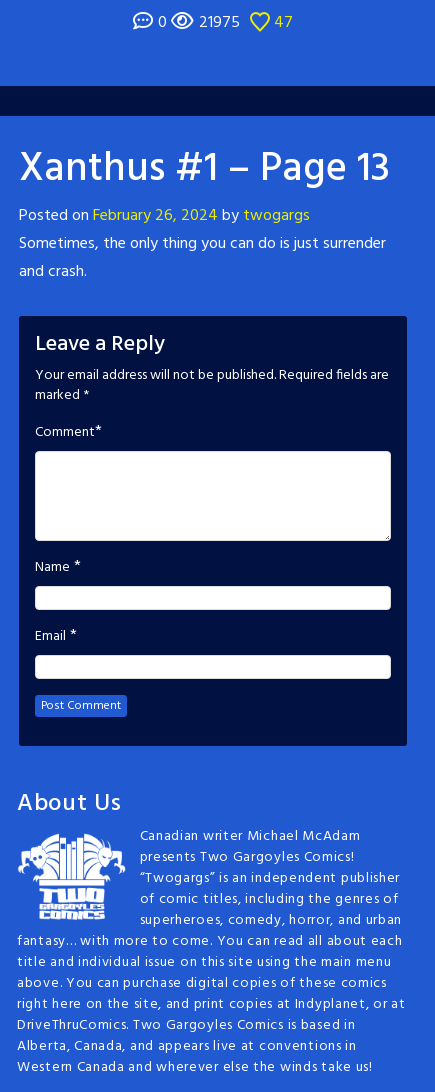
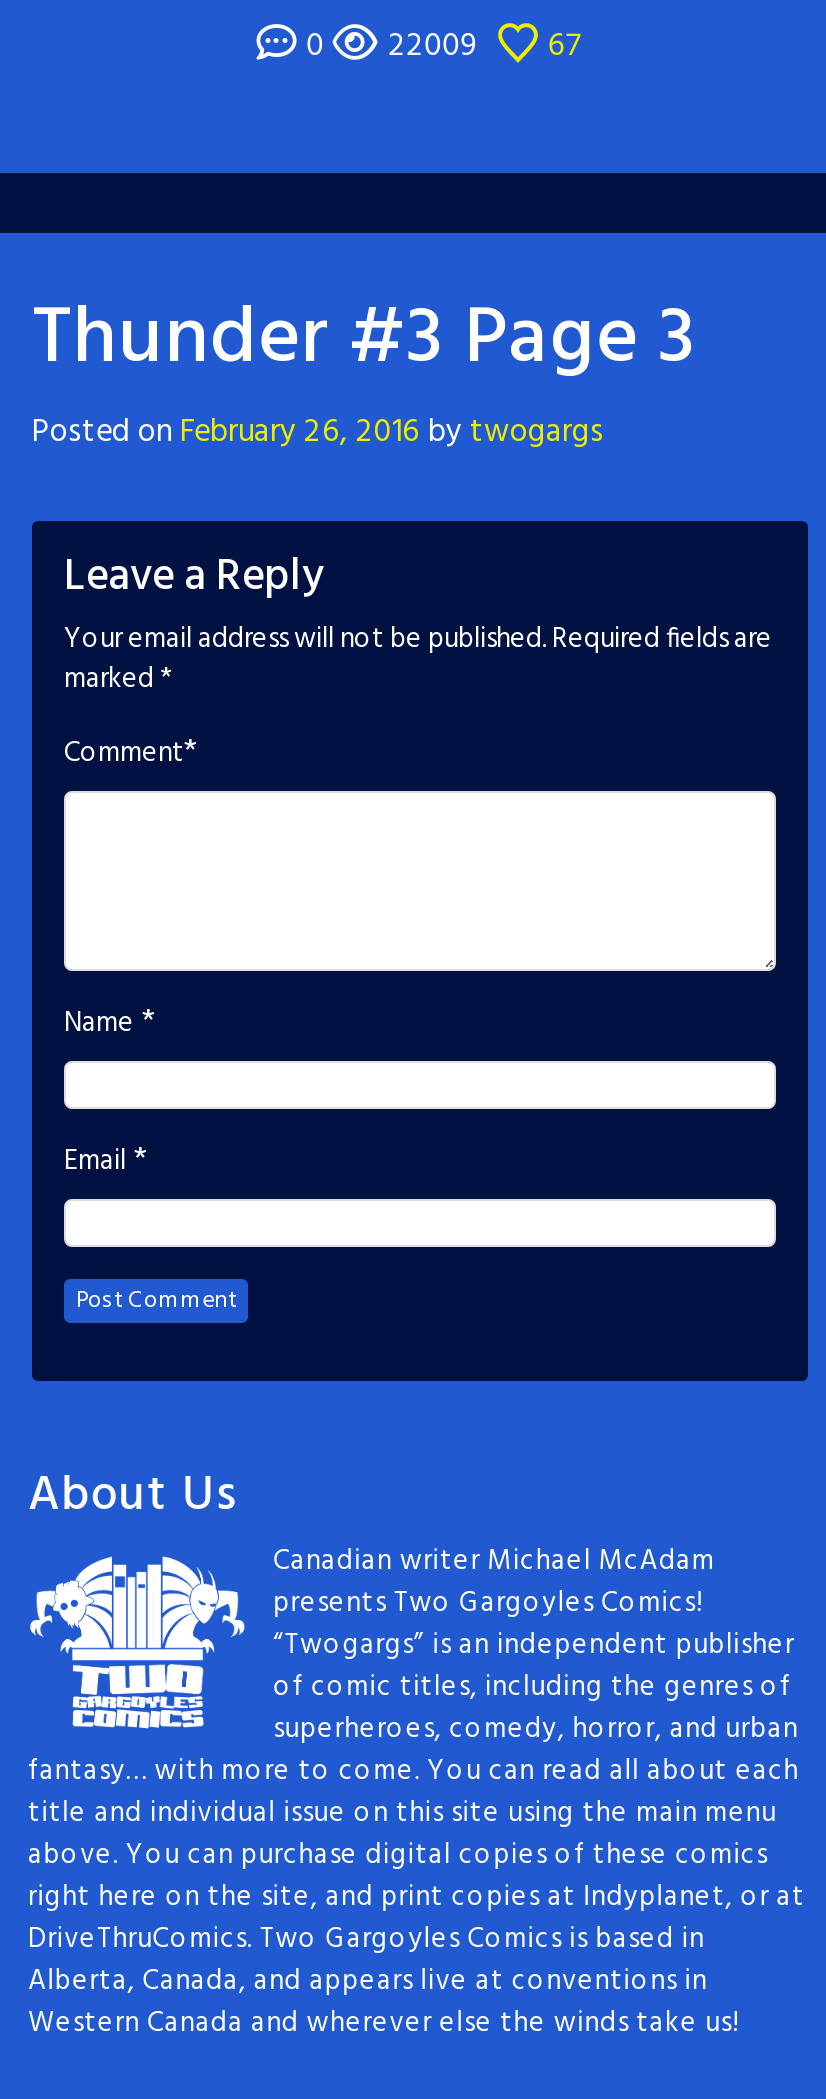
- 21975
- 47
+ 22009
+ 67

- Xanthus #1 – Page 13
- Posted on February 26, 2024 by twogargs
- Sometimes, the only thing you can do is just surrender
- and crash.
+ Thunder #3 Page 3
+ Posted on February 26, 2016 by twogargs
